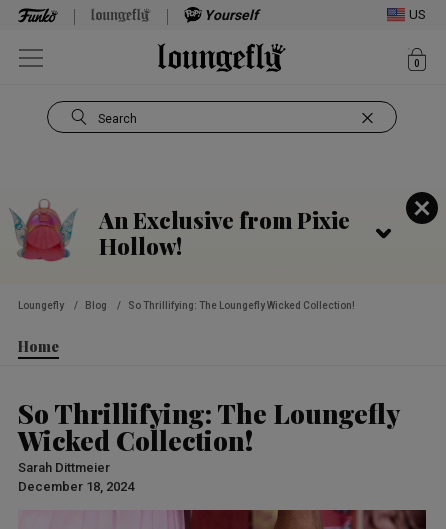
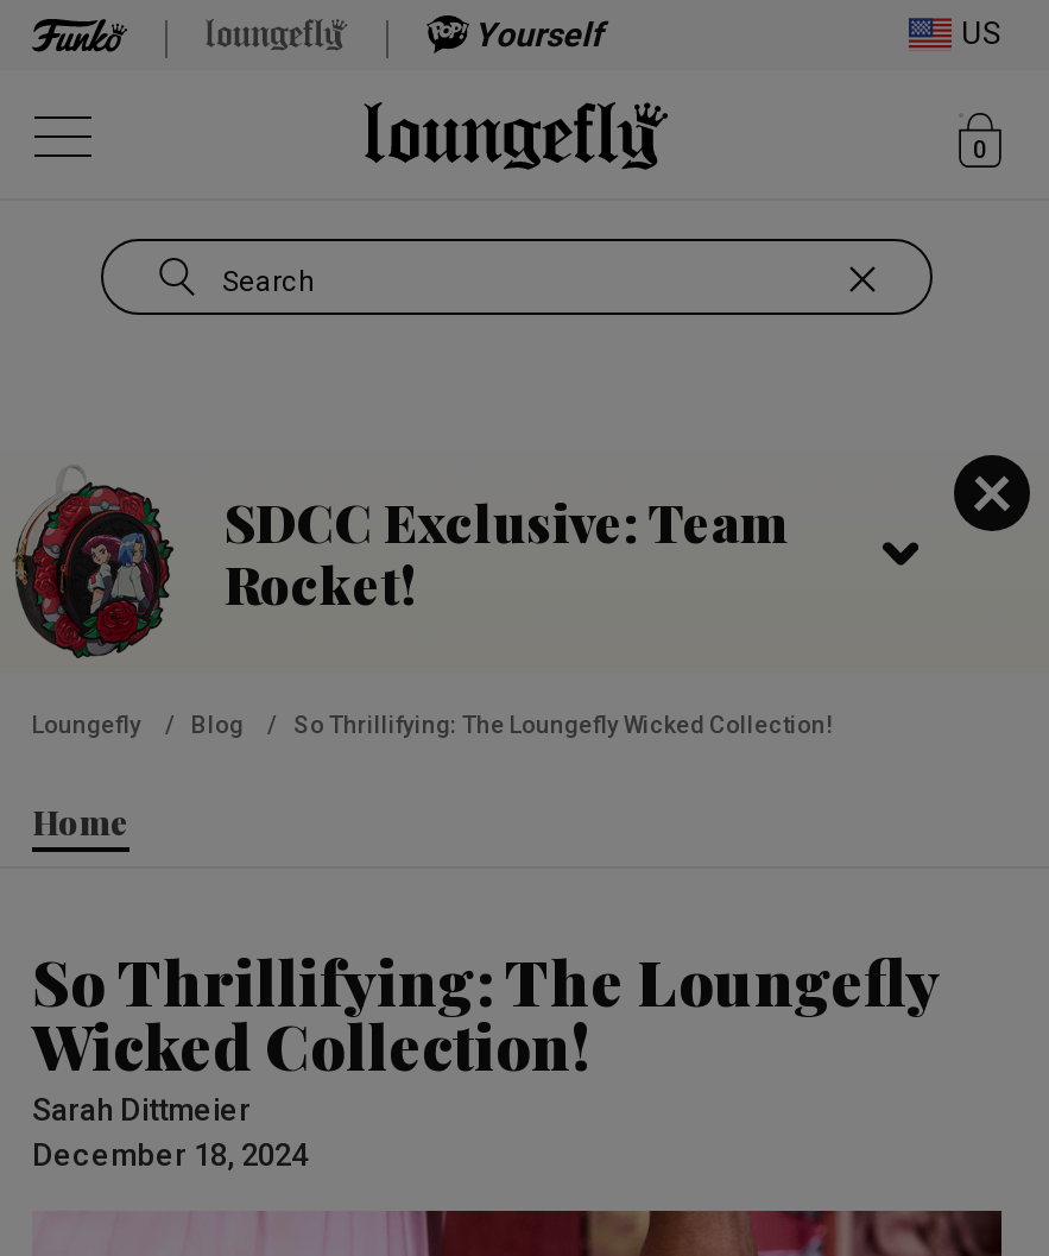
- [image]
- An Exclusive from Pixie
- Hollow!
+ [image]
+ SDCC Exclusive: Team
+ Rocket!
